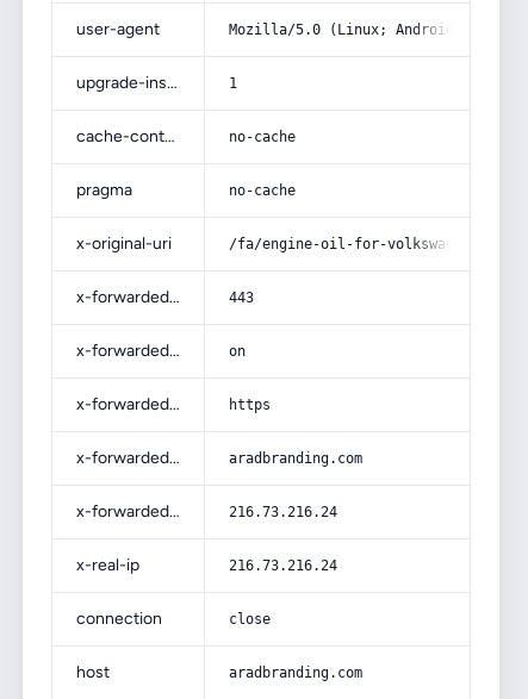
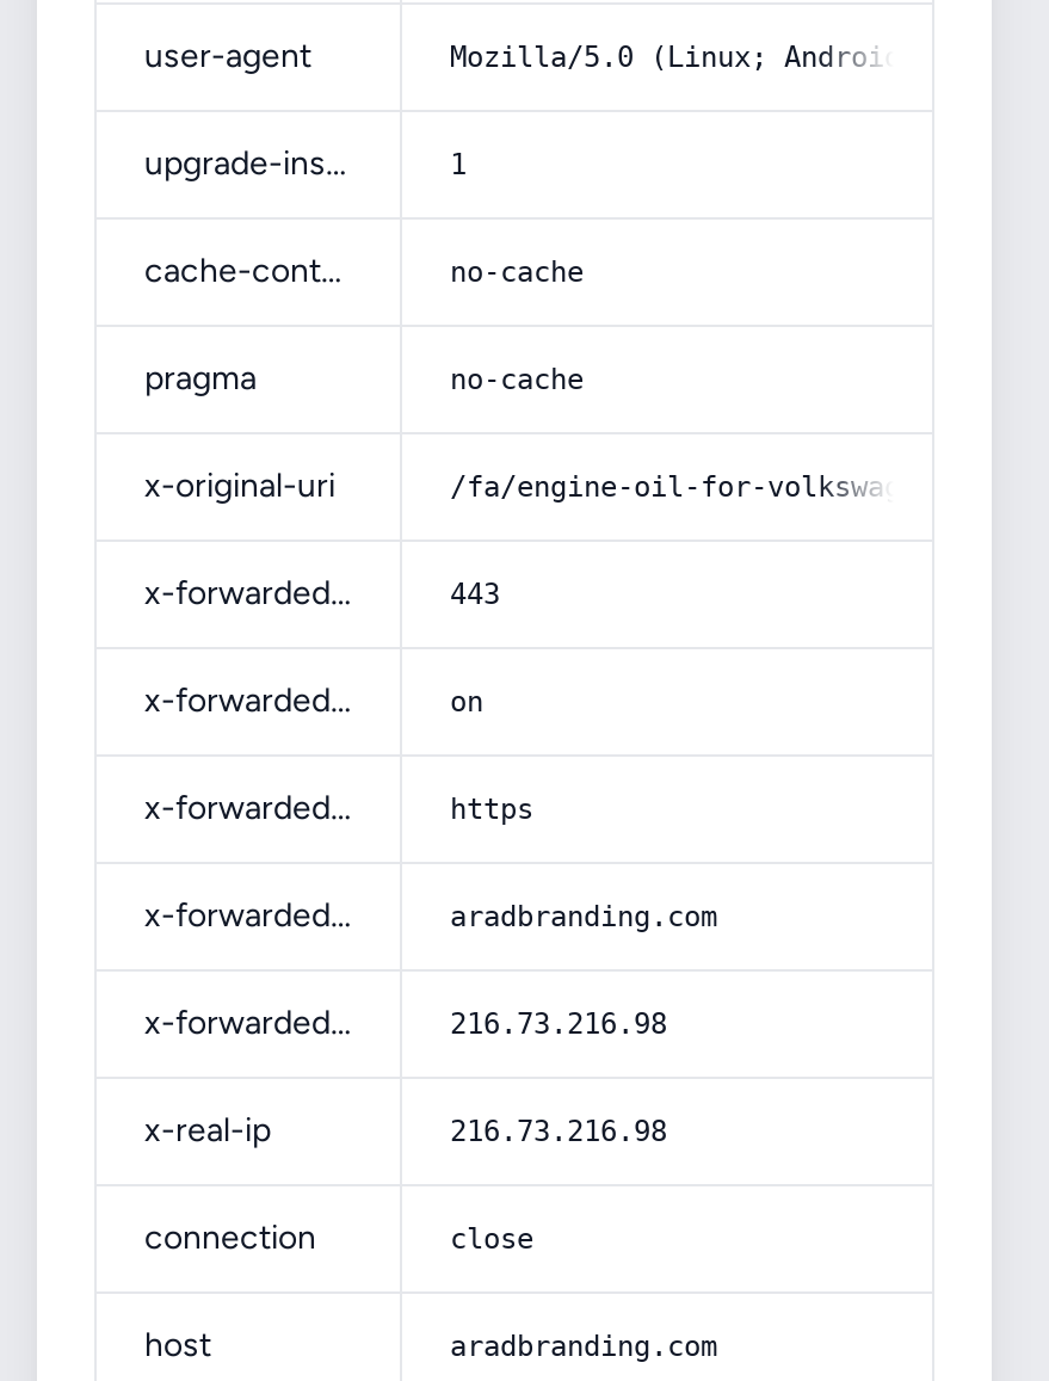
- 216.73.216.24
+ 216.73.216.98

- 216.73.216.24
+ 216.73.216.98
